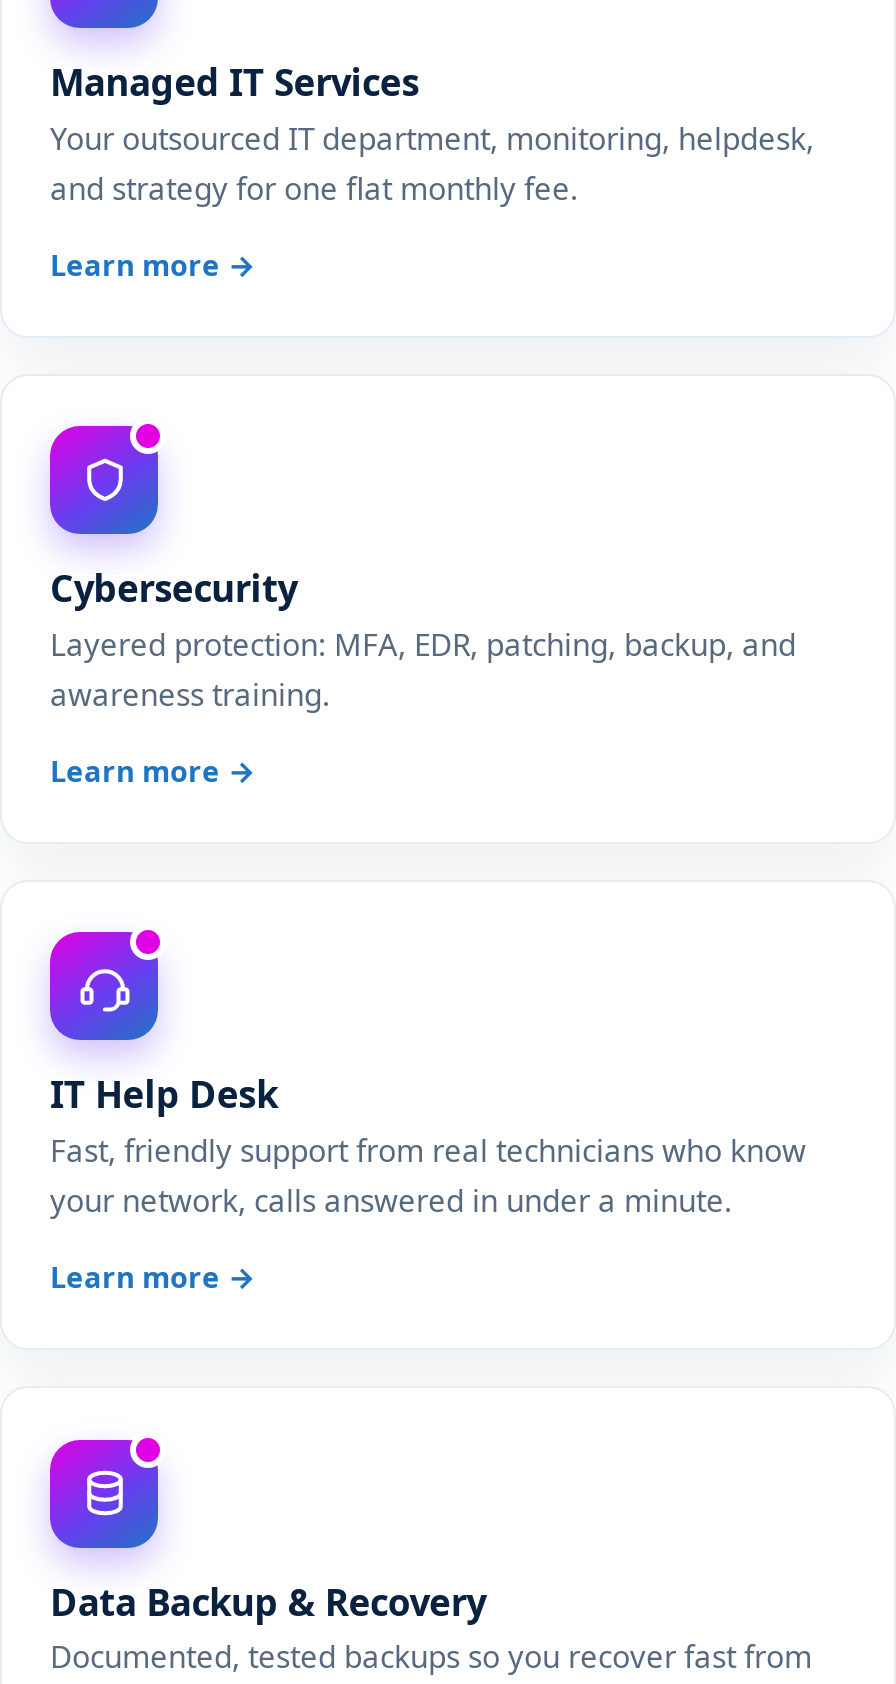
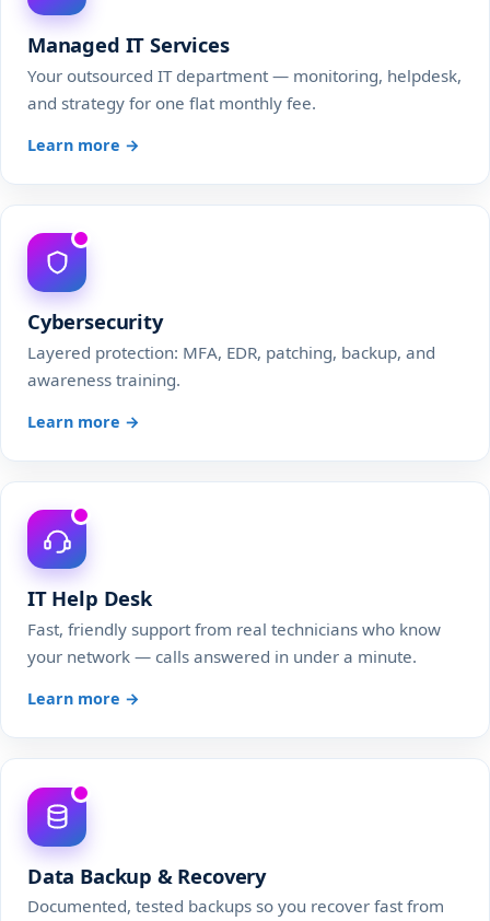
- Your outsourced IT department, monitoring, helpdesk,
+ Your outsourced IT department — monitoring, helpdesk,

- your network, calls answered in under a minute.
+ your network — calls answered in under a minute.
